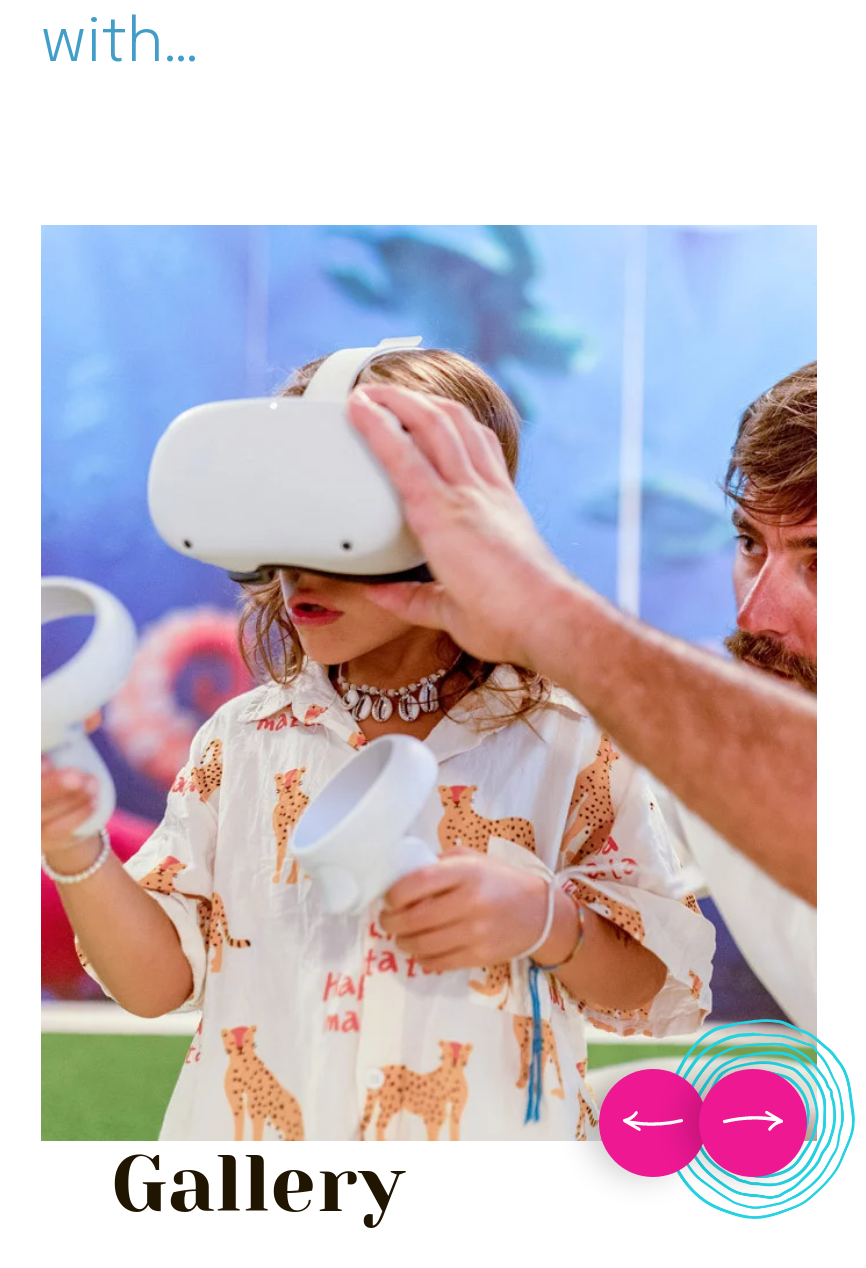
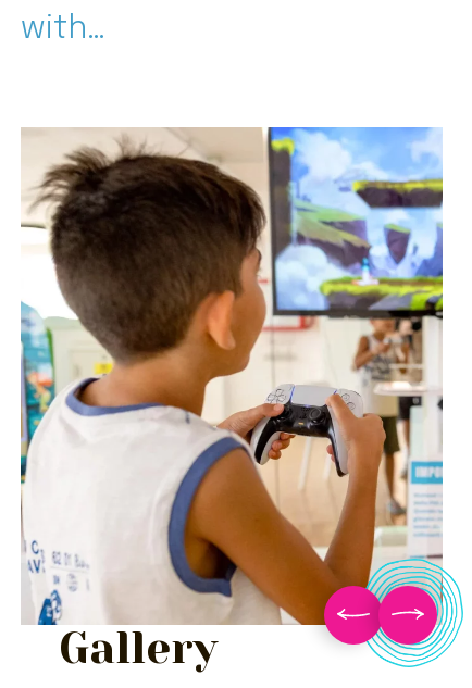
- [image]
+ [image]
